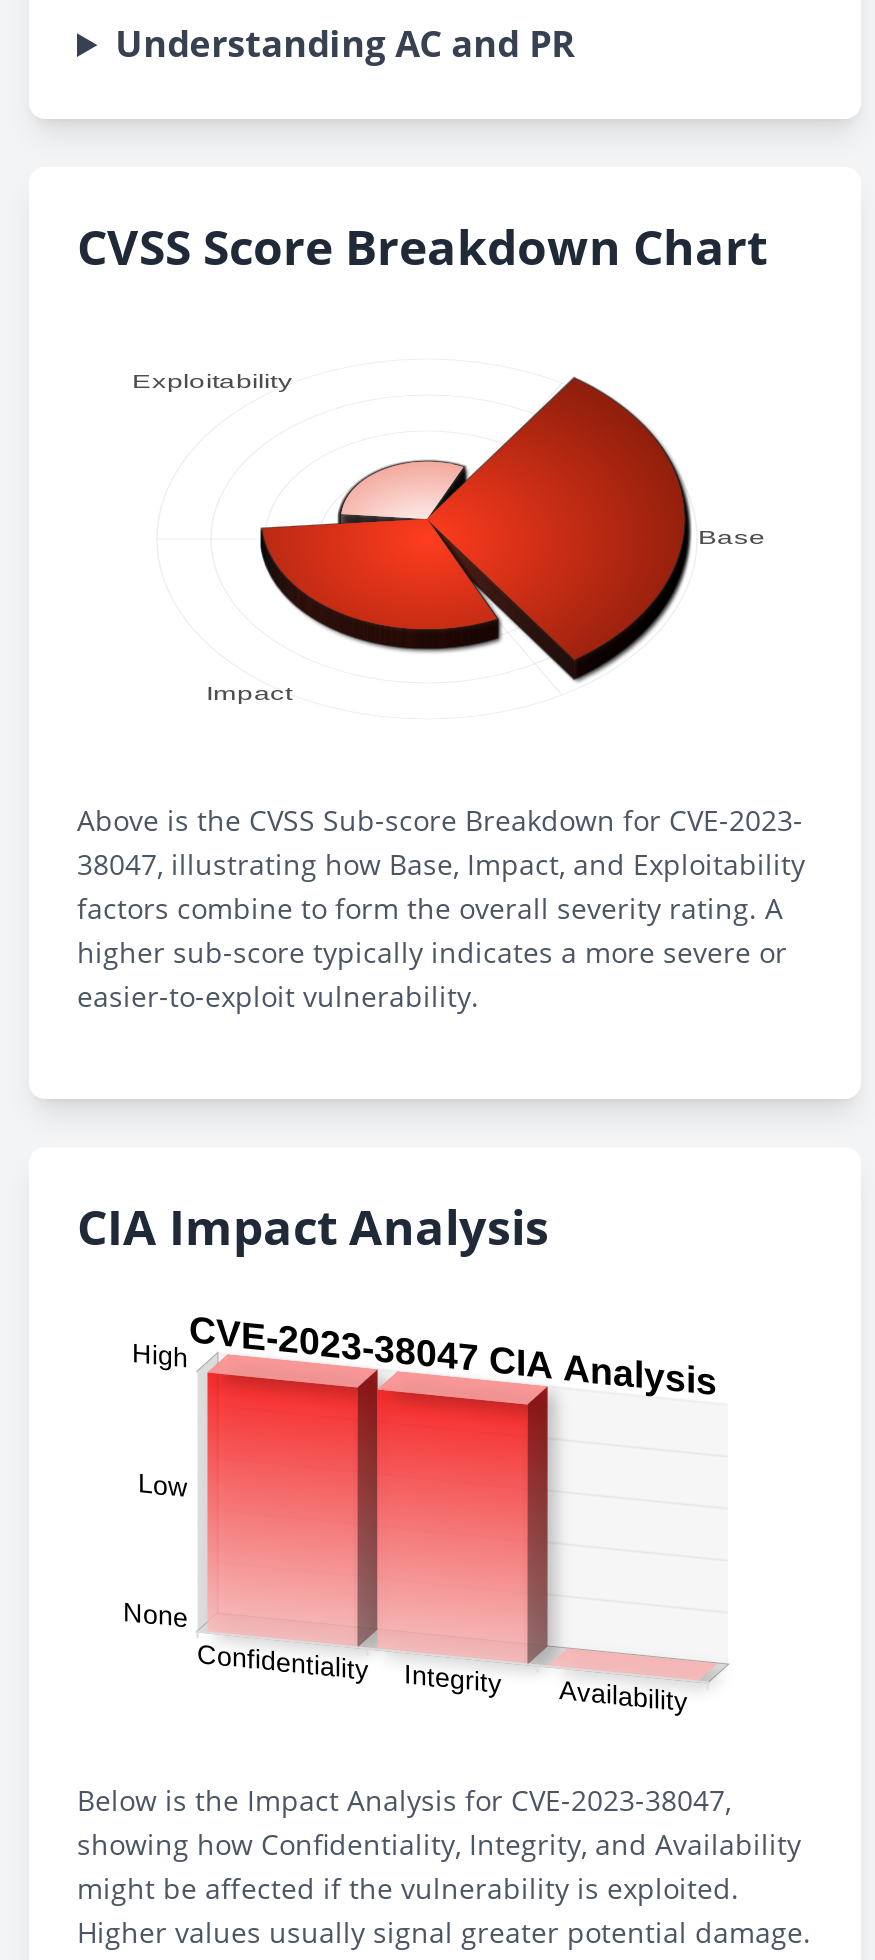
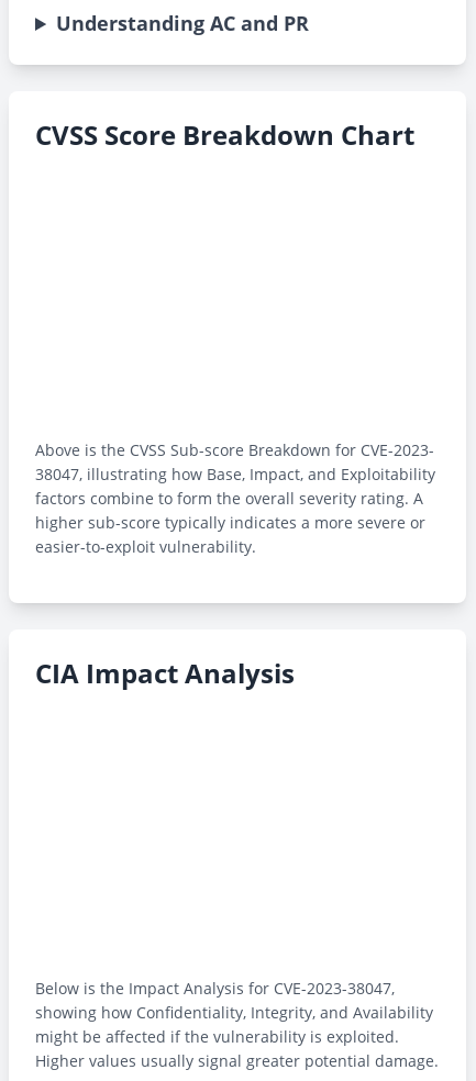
- [image]

- [image]
